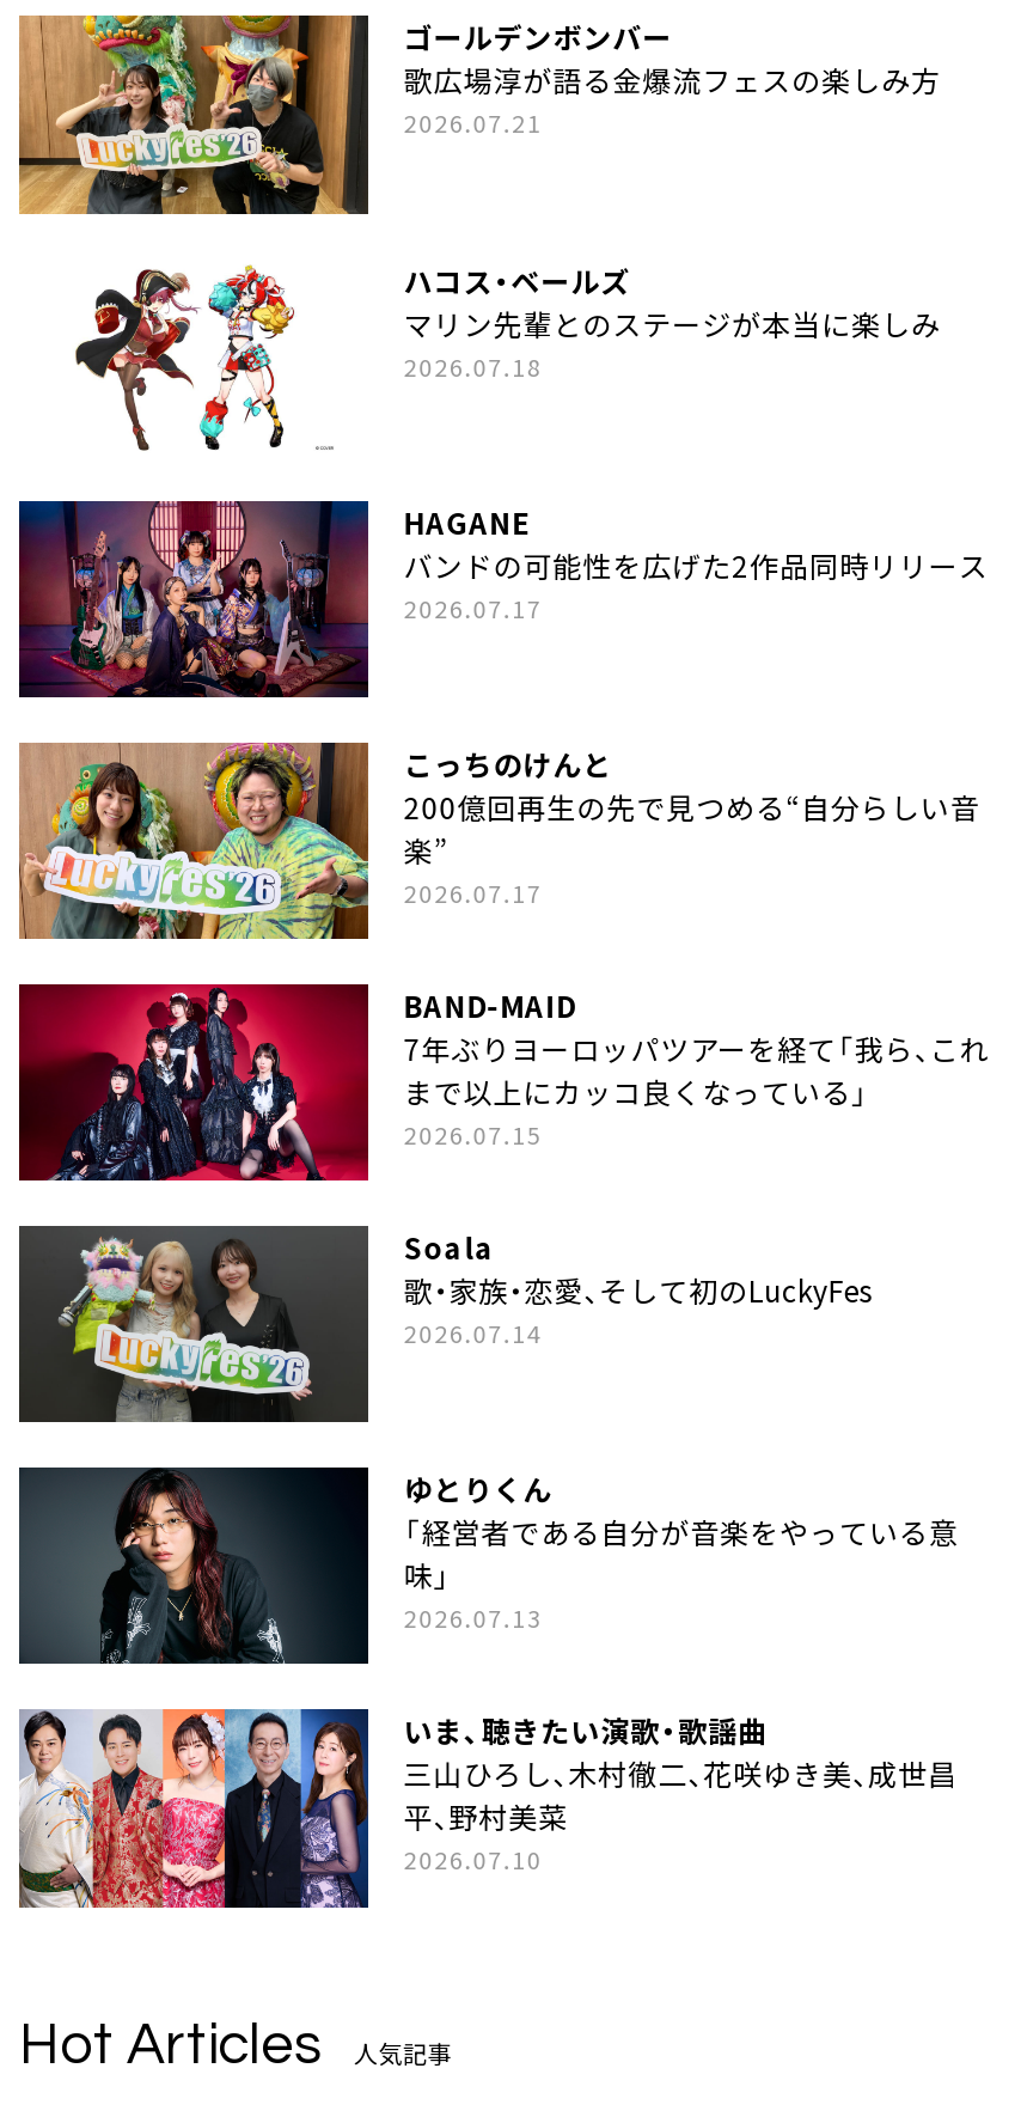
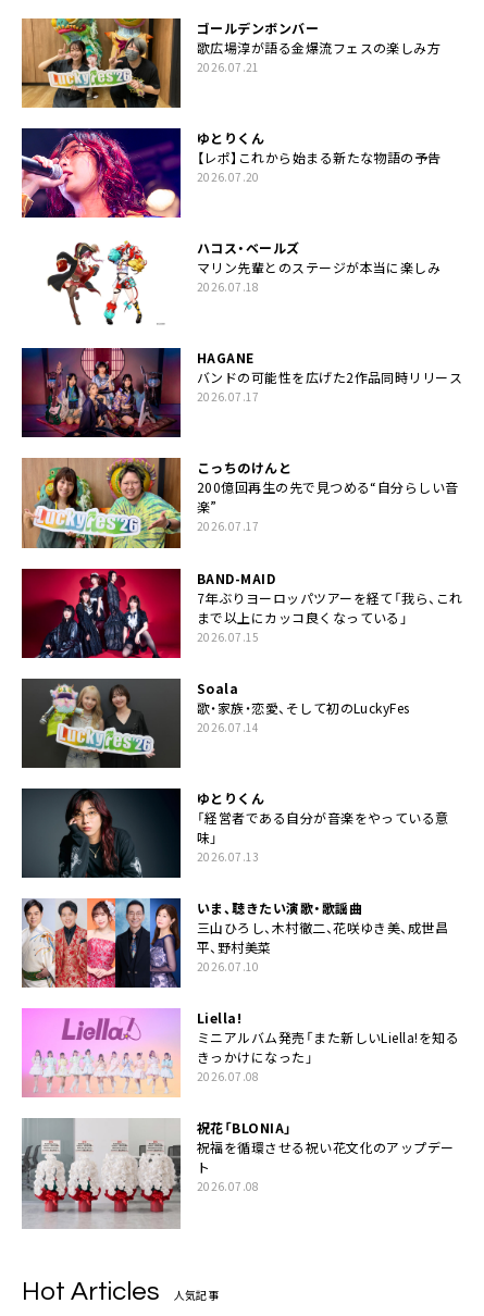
+ [image]
+ ゆとりくん
+ 【レポ】これから始まる新たな物語の予告
+ 2026.07.20

+ [image]
+ Liella!
+ ミニアルバム発売「また新しいLiella!を知る
+ きっかけになった」
+ 2026.07.08
+ 祝花「BLONIA」
+ 祝福を循環させる祝い花文化のアップデー
+ ト
+ 2026.07.08

+ [image]
